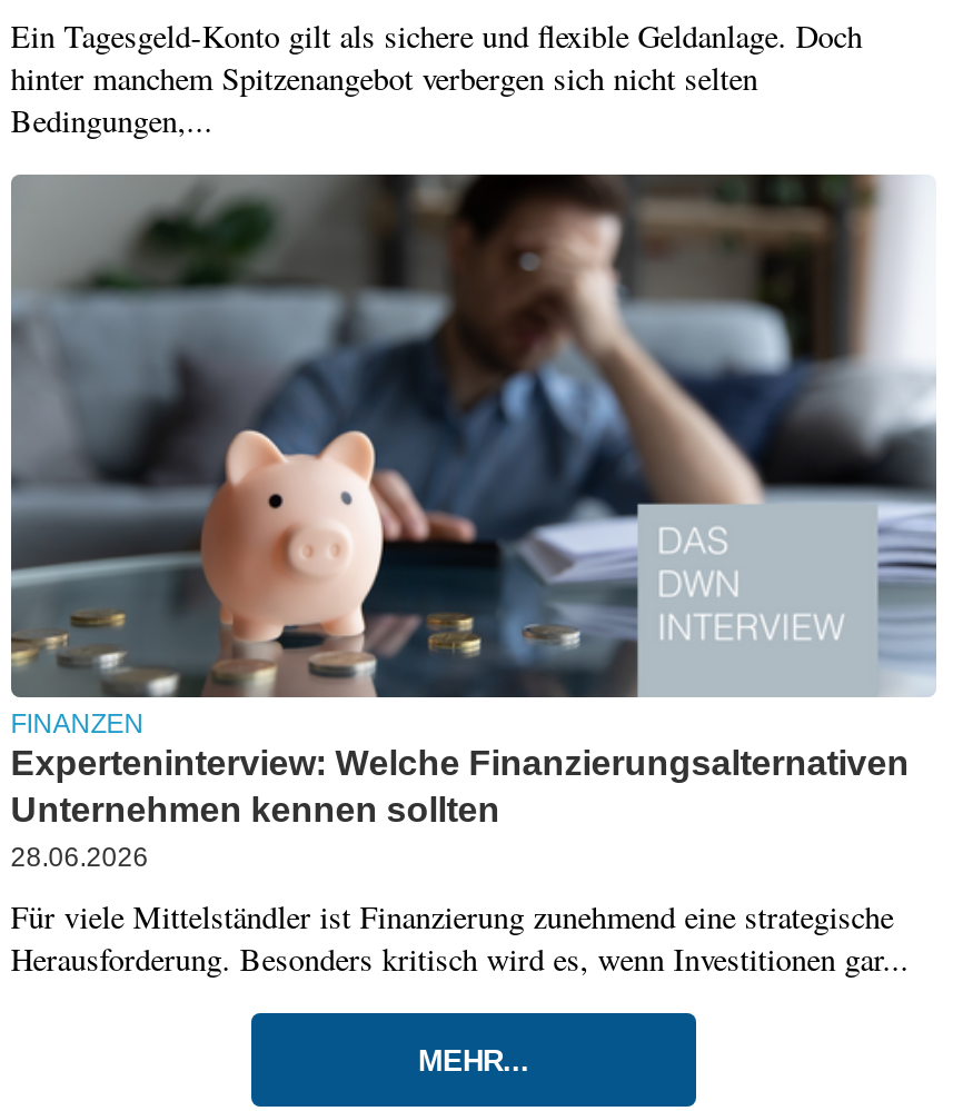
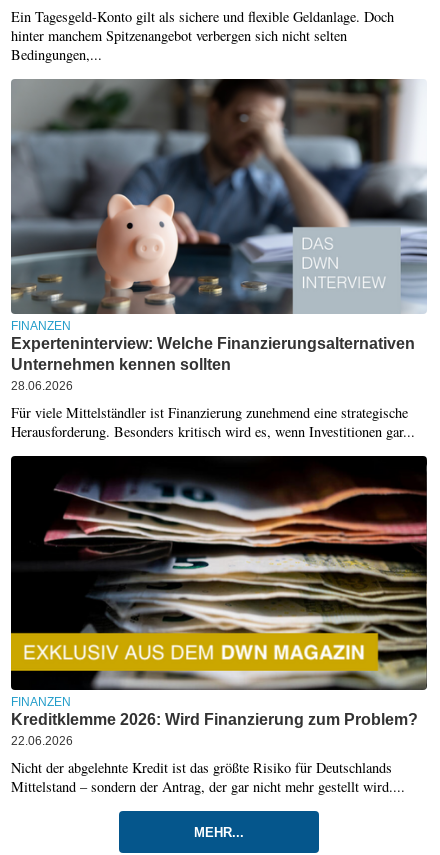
+ [image]
+ FINANZEN
+ Kreditklemme 2026: Wird Finanzierung zum Problem?
+ 22.06.2026
+ Nicht der abgelehnte Kredit ist das größte Risiko für Deutschlands
+ Mittelstand – sondern der Antrag, der gar nicht mehr gestellt wird....
